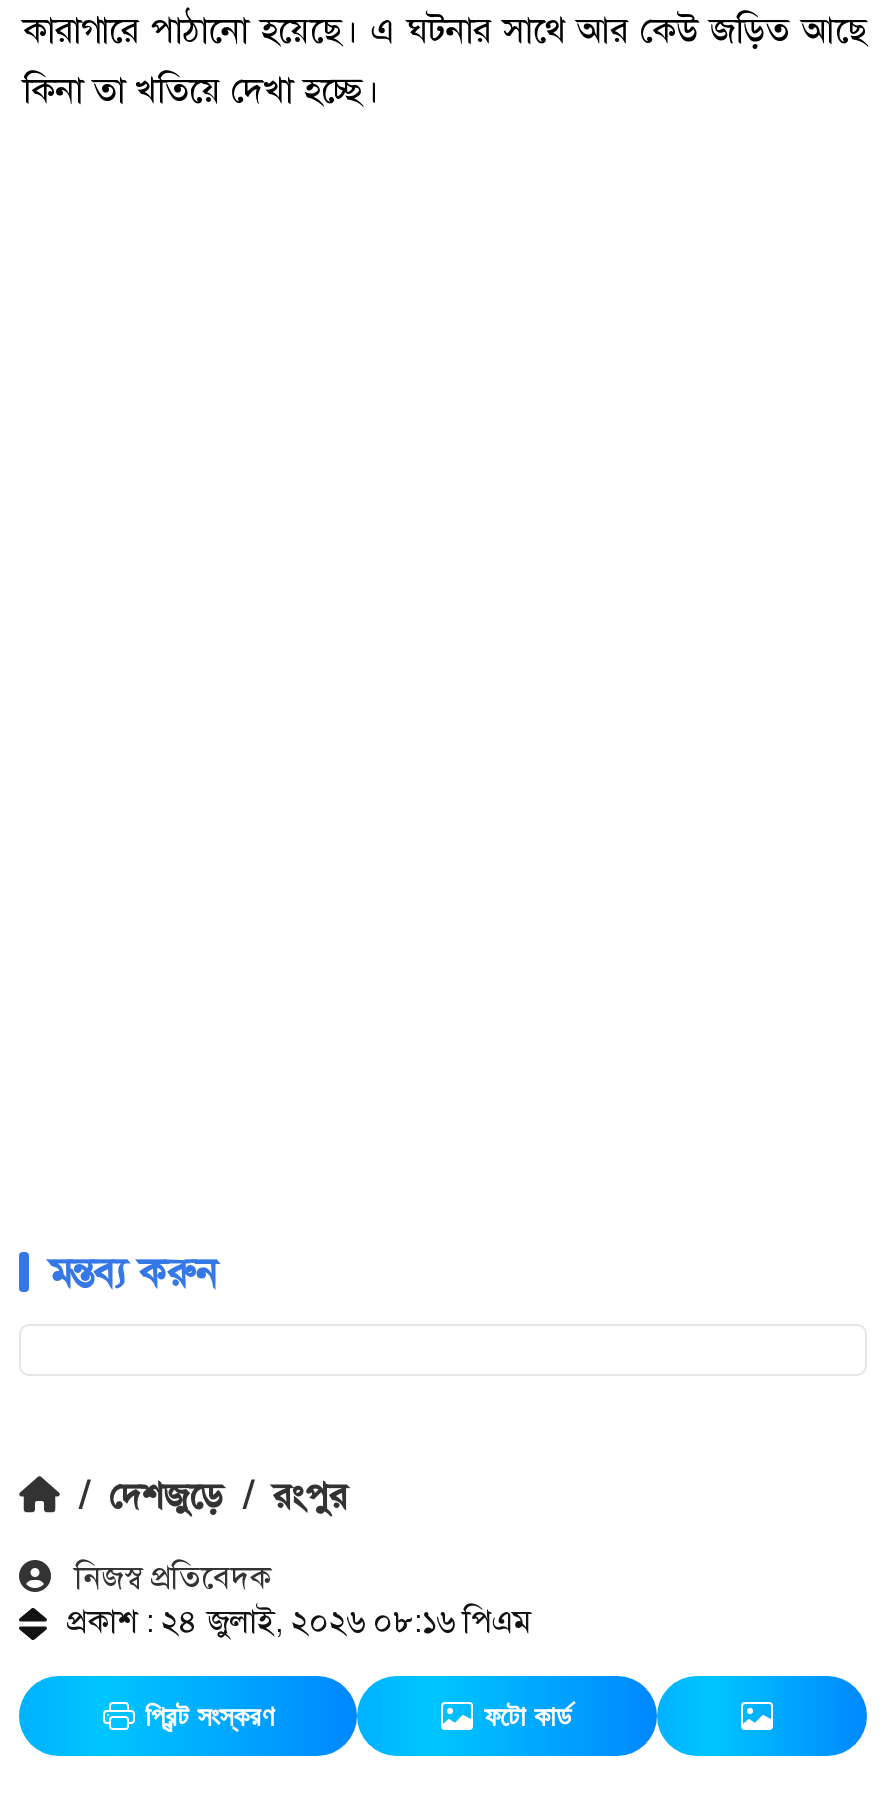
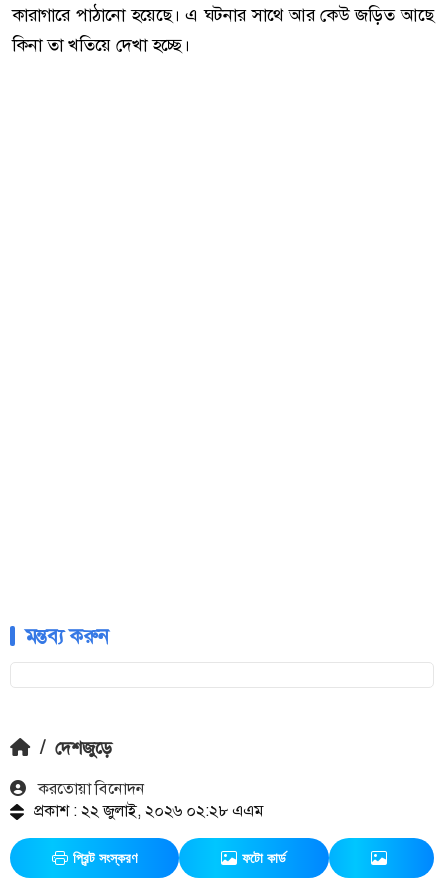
- / দেশজুড়ে / রংপুর
+ / দেশজুড়ে

- নিজস্ব প্রতিবেদক
- প্রকাশ : ২৪ জুলাই, ২০২৬ ০৮:১৬ পিএম
+ করতোয়া বিনোদন
+ প্রকাশ : ২২ জুলাই, ২০২৬ ০২:২৮ এএম
